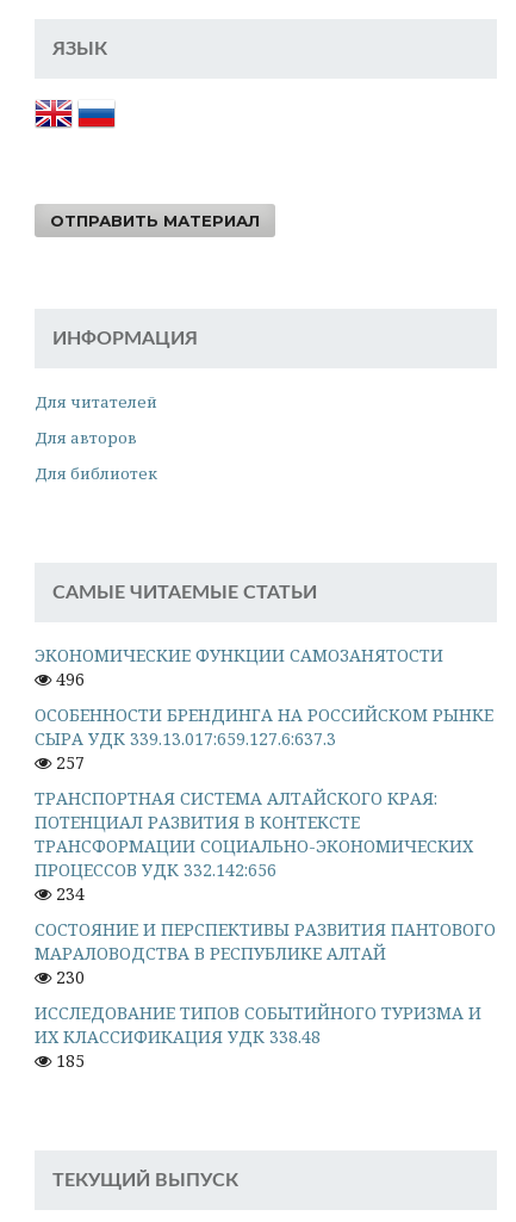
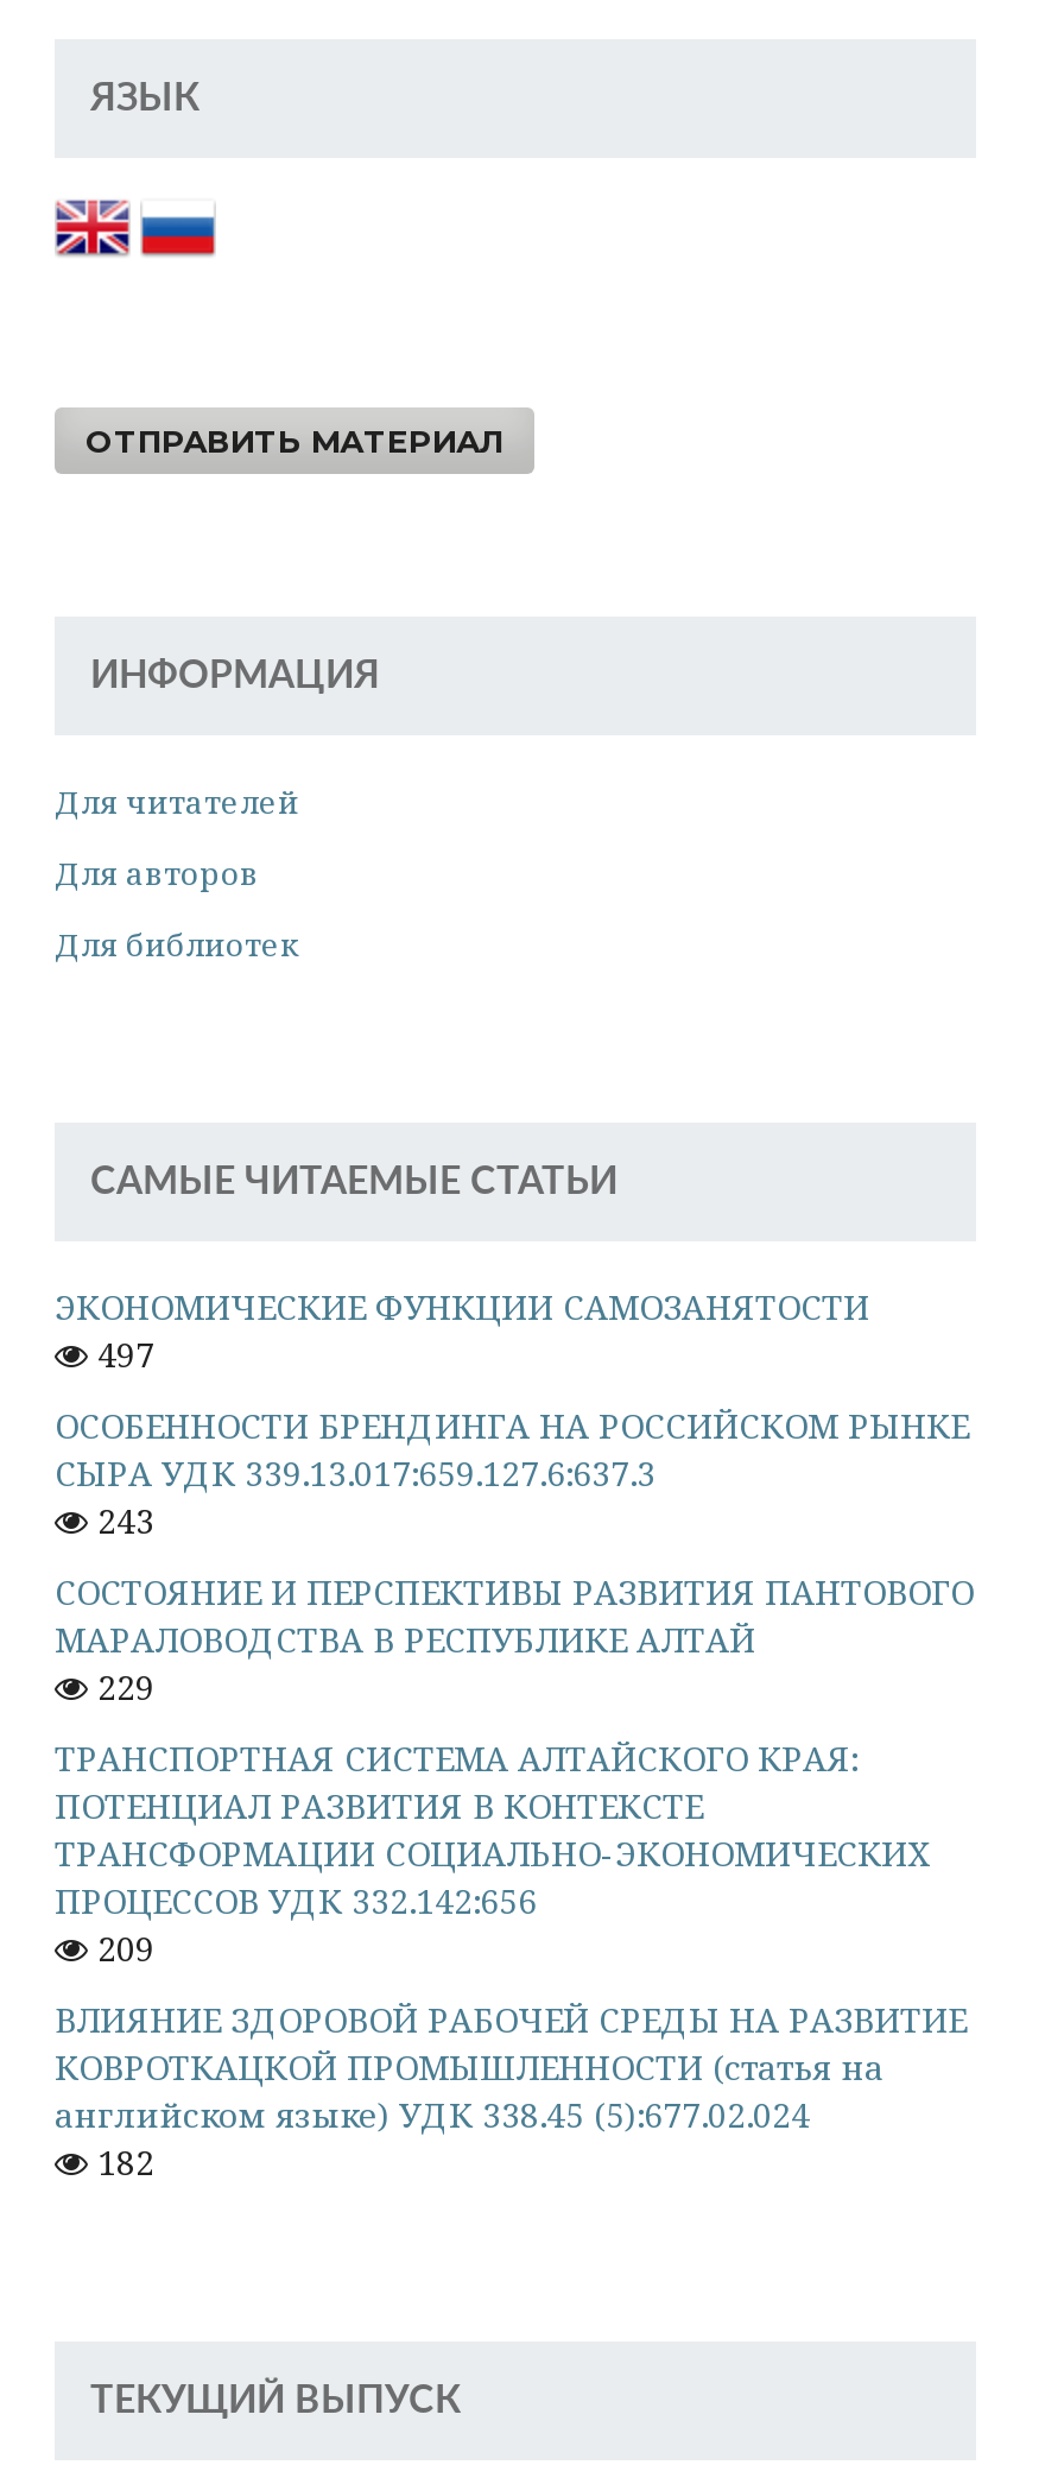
- 496
+ 497

- 257
+ 243
+ 229

moved down: ТРАНСПОРТНАЯ СИСТЕМА АЛТАЙСКОГО КРАЯ: | ПОТЕНЦИАЛ РАЗВИТИЯ В КОНТЕКСТЕ | ТРАНСФОРМАЦИИ СОЦИАЛЬНО-ЭКОНОМИЧЕСКИХ | ПРОЦЕССОВ УДК 332.142:656

- 234
- 230
- ИССЛЕДОВАНИЕ ТИПОВ СОБЫТИЙНОГО ТУРИЗМА И
- ИХ КЛАССИФИКАЦИЯ УДК 338.48
- 185
+ 209
+ ВЛИЯНИЕ ЗДОРОВОЙ РАБОЧЕЙ СРЕДЫ НА РАЗВИТИЕ
+ КОВРОТКАЦКОЙ ПРОМЫШЛЕННОСТИ (статья на
+ английском языке) УДК 338.45 (5):677.02.024
+ 182

moved up: СОСТОЯНИЕ И ПЕРСПЕКТИВЫ РАЗВИТИЯ ПАНТОВОГО | МАРАЛОВОДСТВА В РЕСПУБЛИКЕ АЛТАЙ
